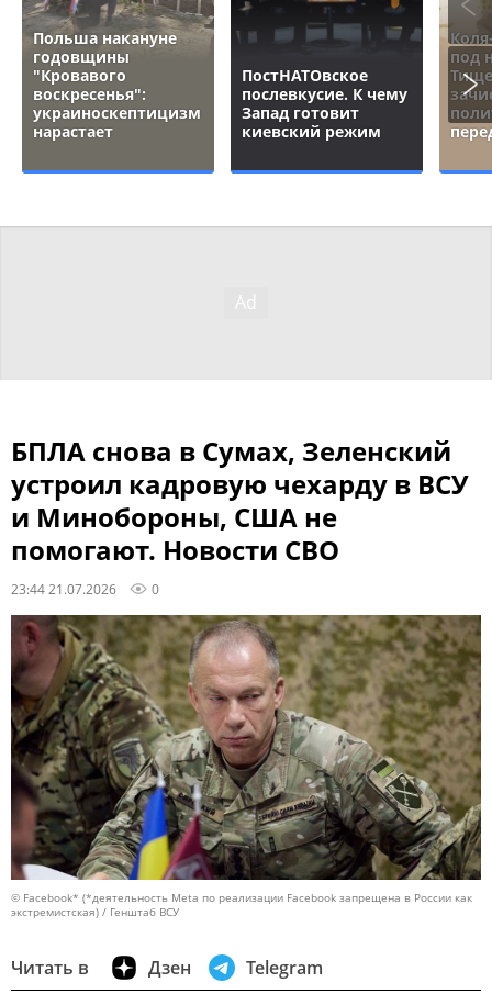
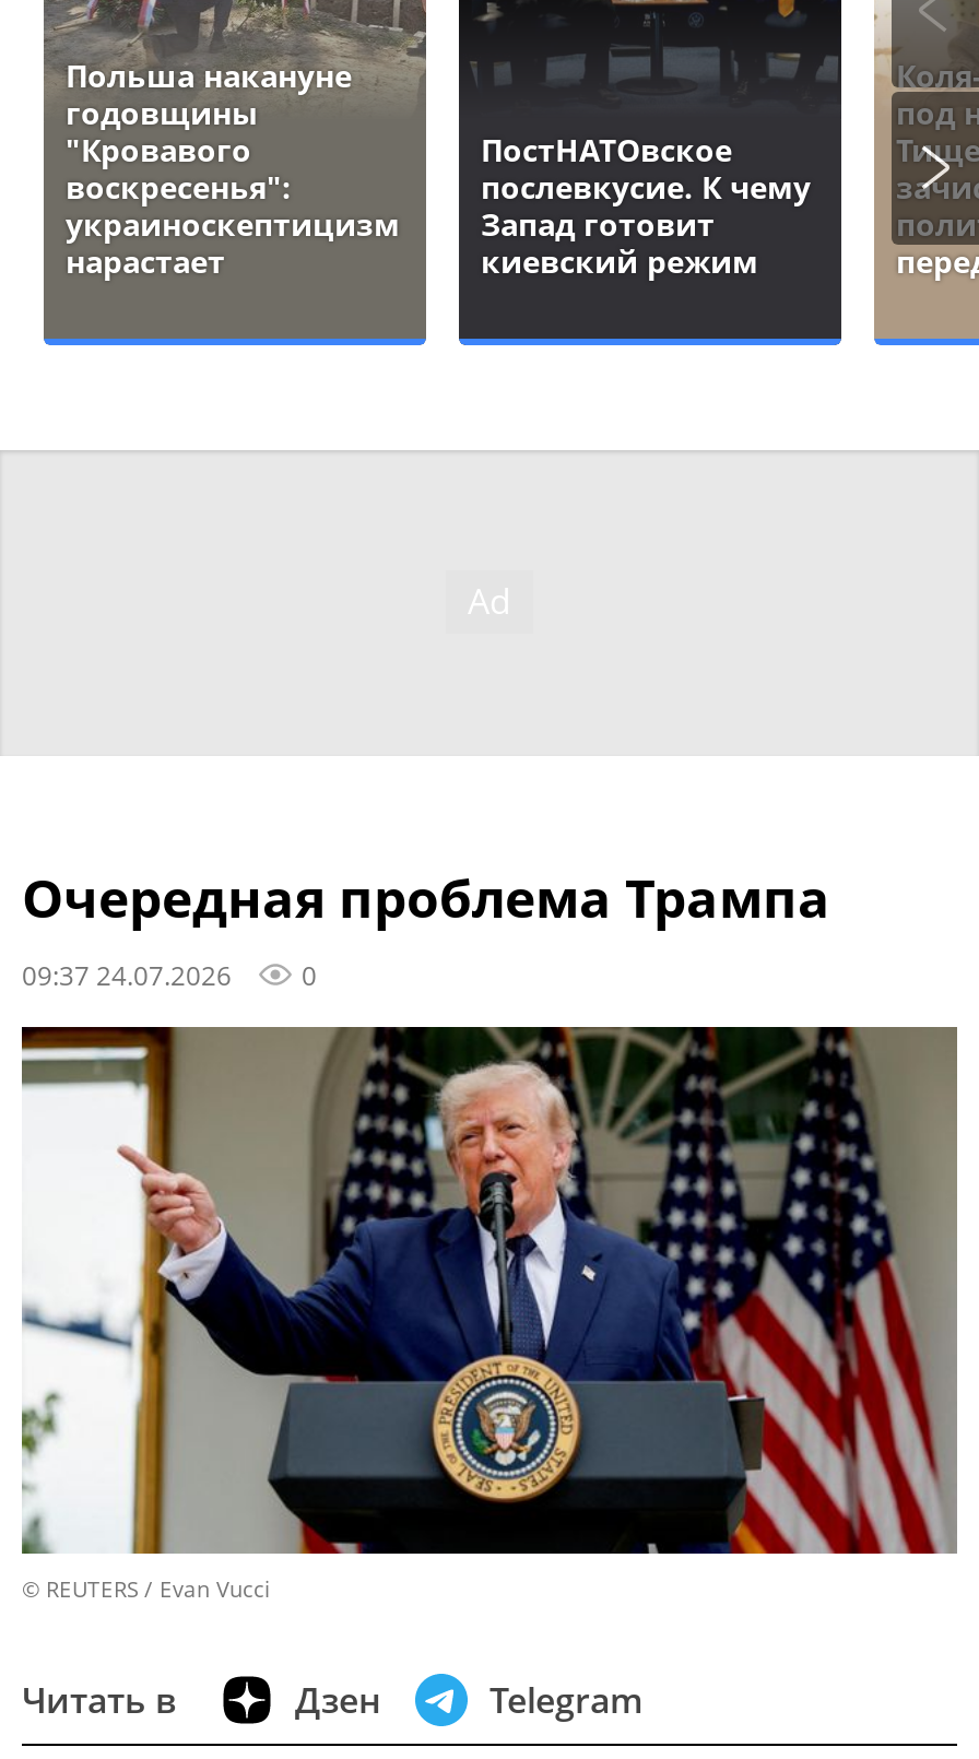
- БПЛА снова в Сумах, Зеленский
- устроил кадровую чехарду в ВСУ
- и Минобороны, США не
- помогают. Новости СВО
- 23:44 21.07.2026
+ Очередная проблема Трампа
+ 09:37 24.07.2026

- [image]
- © Facebook* (*деятельность Meta по реализации Facebook запрещена в России как
- экстремистская) / Генштаб ВСУ
+ [image]
+ © REUTERS / Evan Vucci
